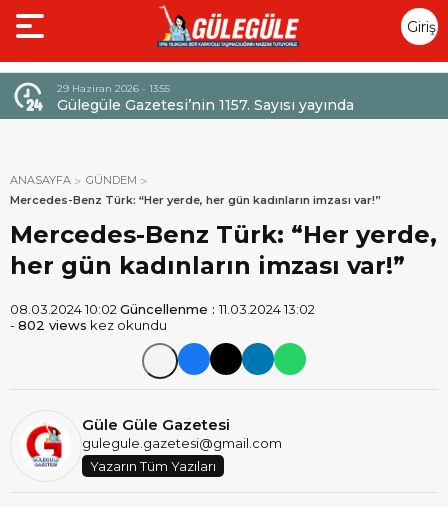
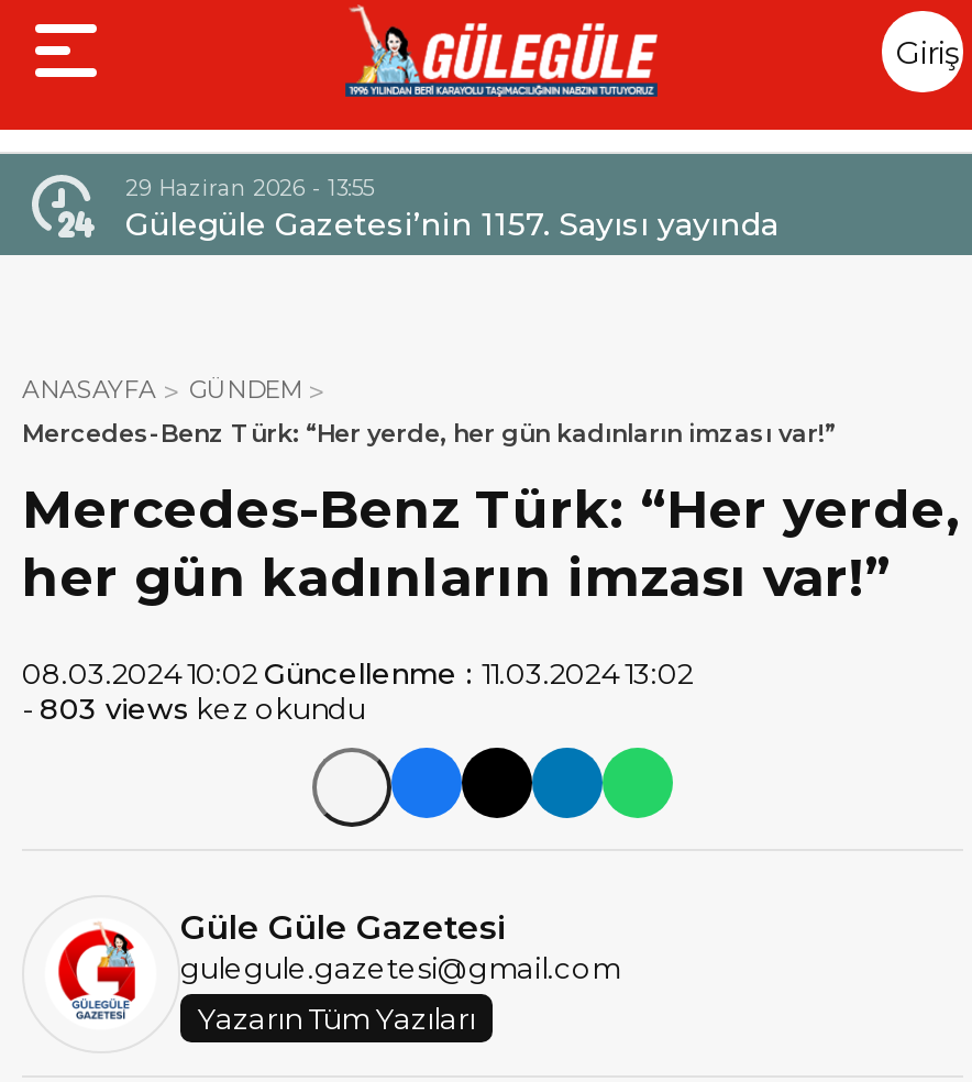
- - 802 views kez okundu
+ - 803 views kez okundu
